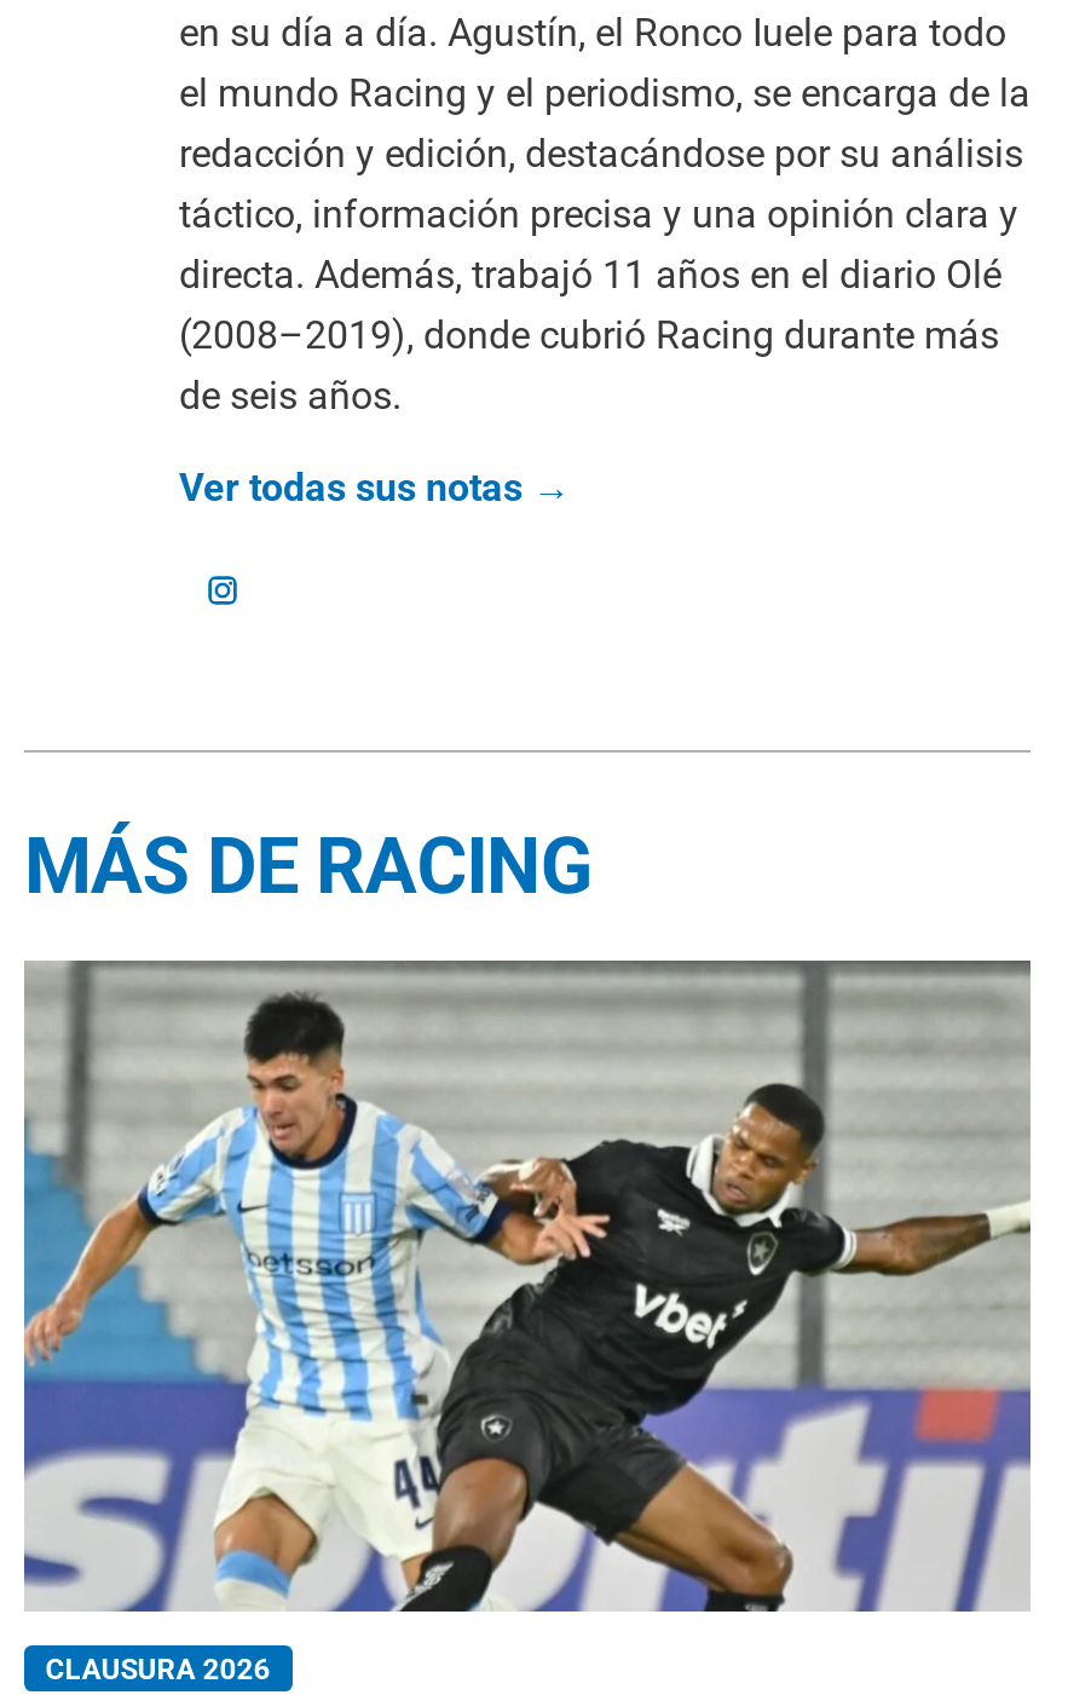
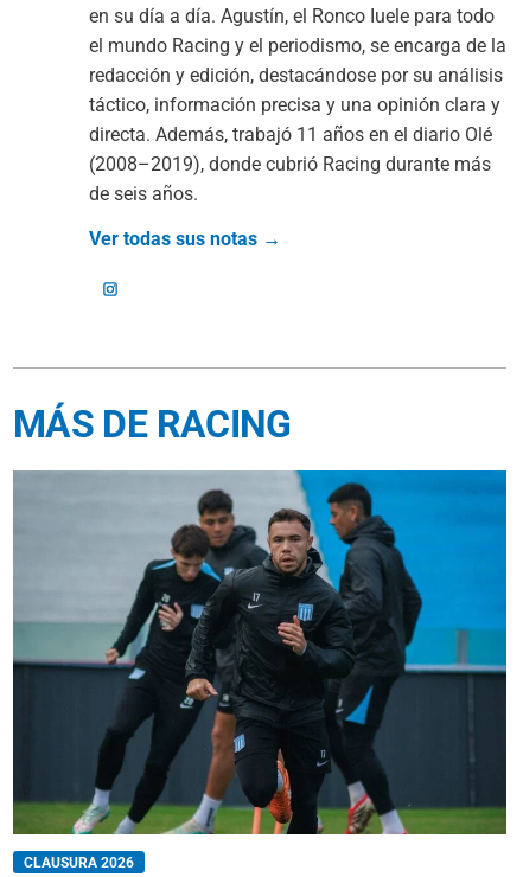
- [image]
+ [image]
